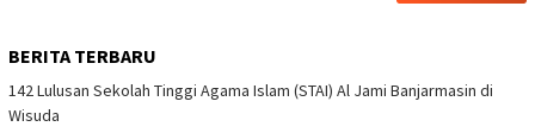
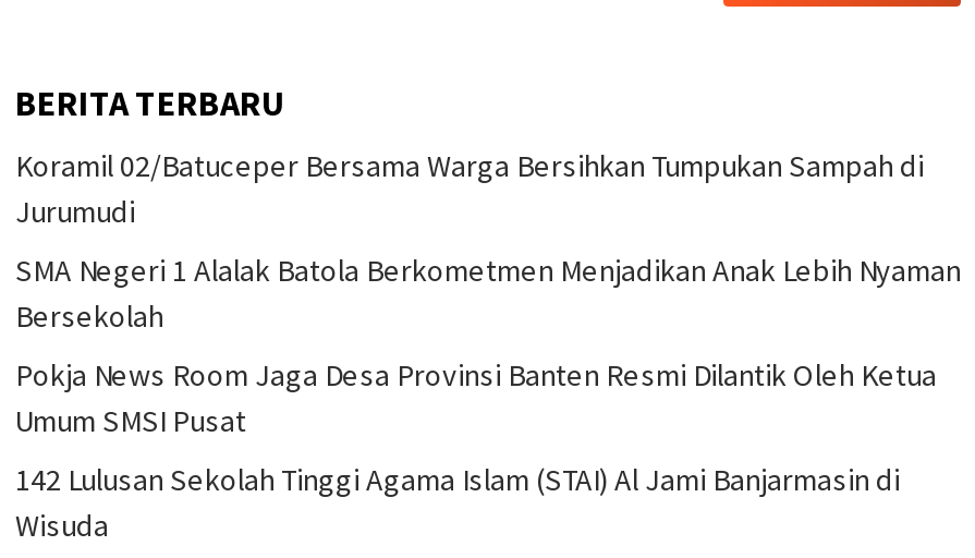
+ Koramil 02/Batuceper Bersama Warga Bersihkan Tumpukan Sampah di
+ Jurumudi
+ SMA Negeri 1 Alalak Batola Berkometmen Menjadikan Anak Lebih Nyaman
+ Bersekolah
+ Pokja News Room Jaga Desa Provinsi Banten Resmi Dilantik Oleh Ketua
+ Umum SMSI Pusat
